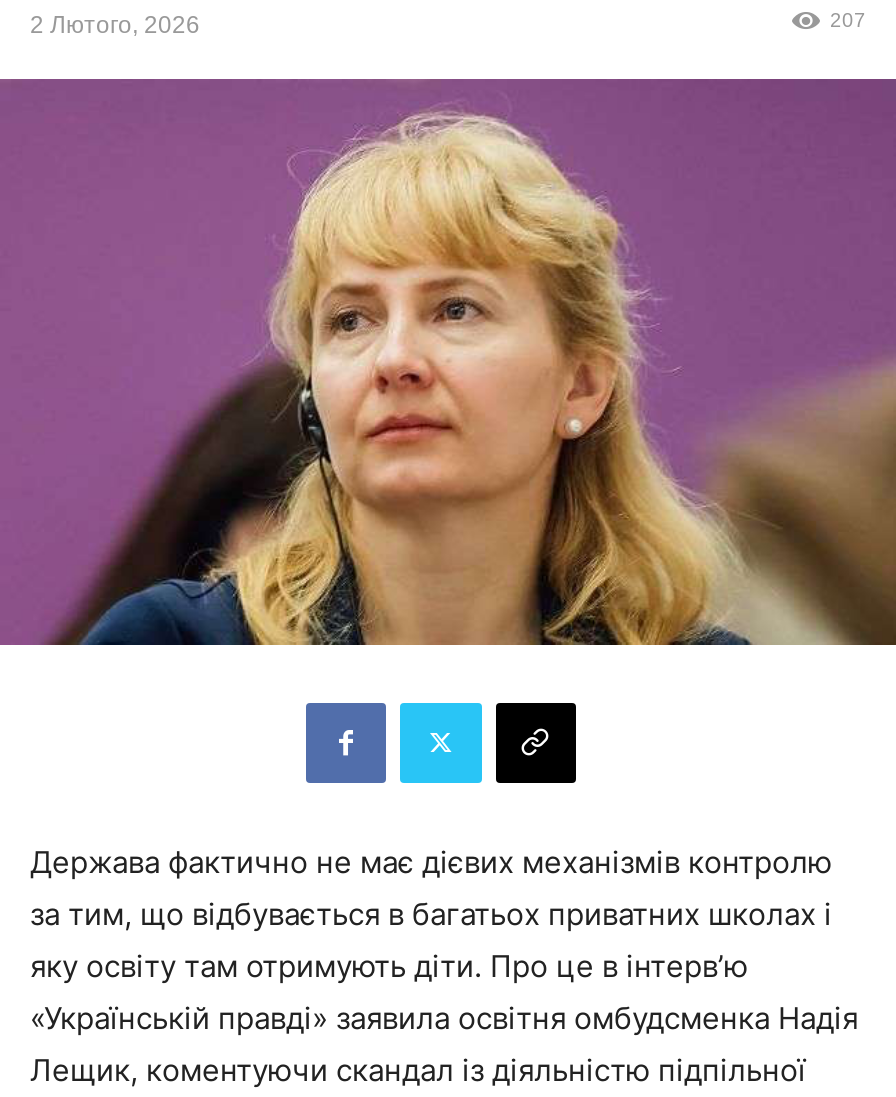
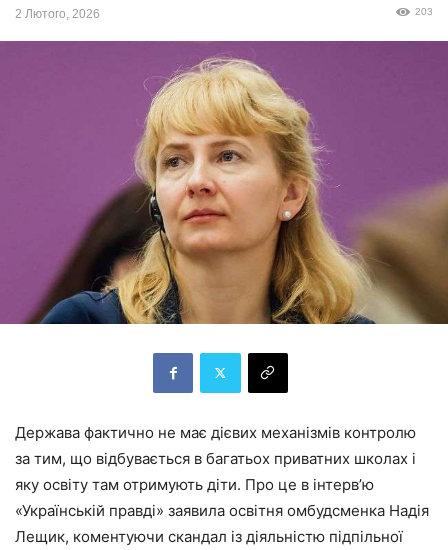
- 207
+ 203
